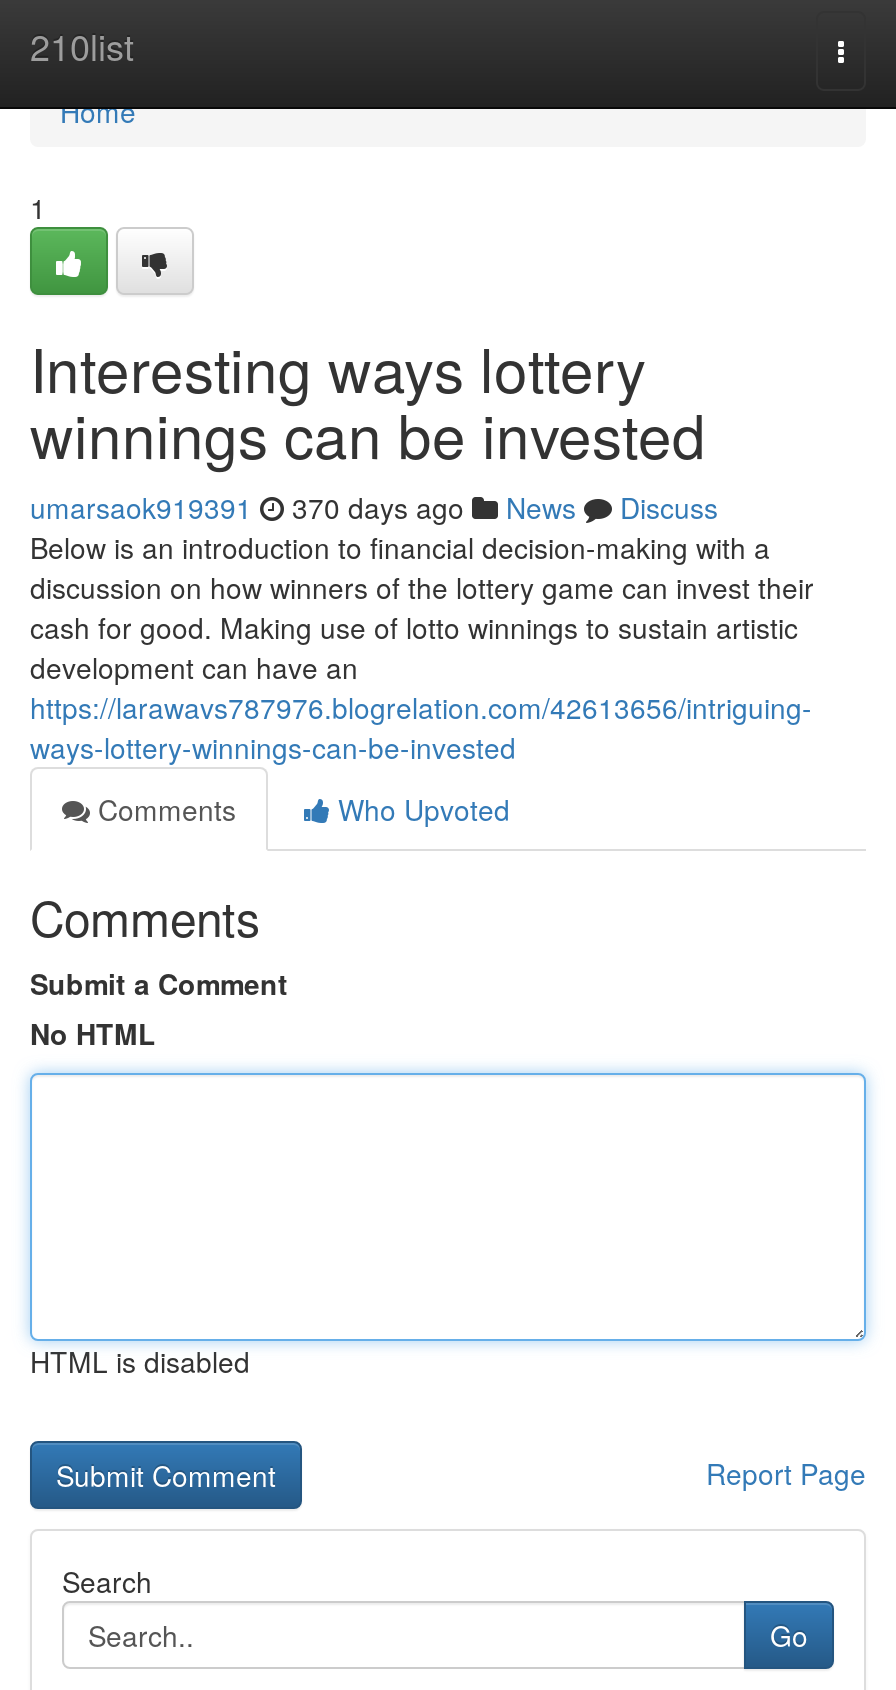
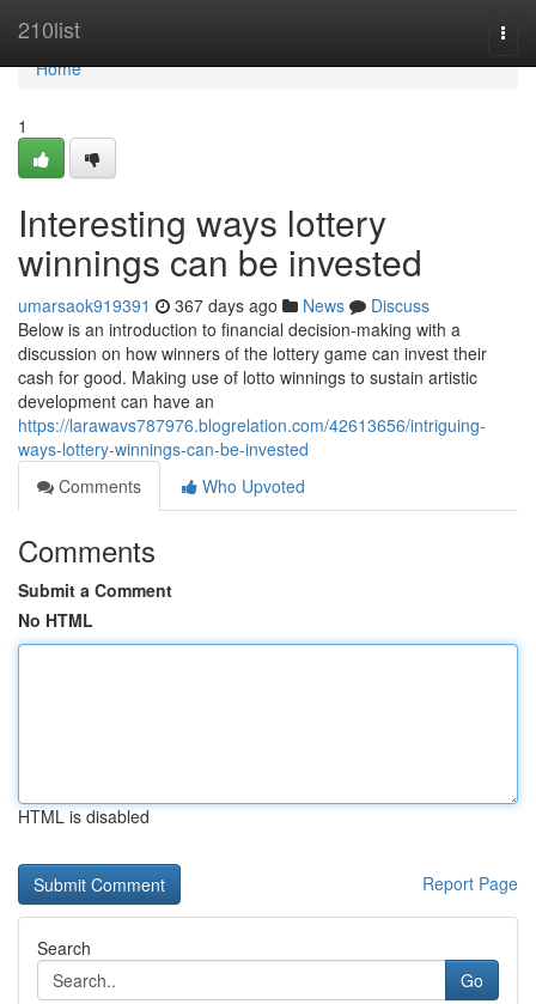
- umarsaok919391 370 days ago News Discuss
+ umarsaok919391 367 days ago News Discuss
